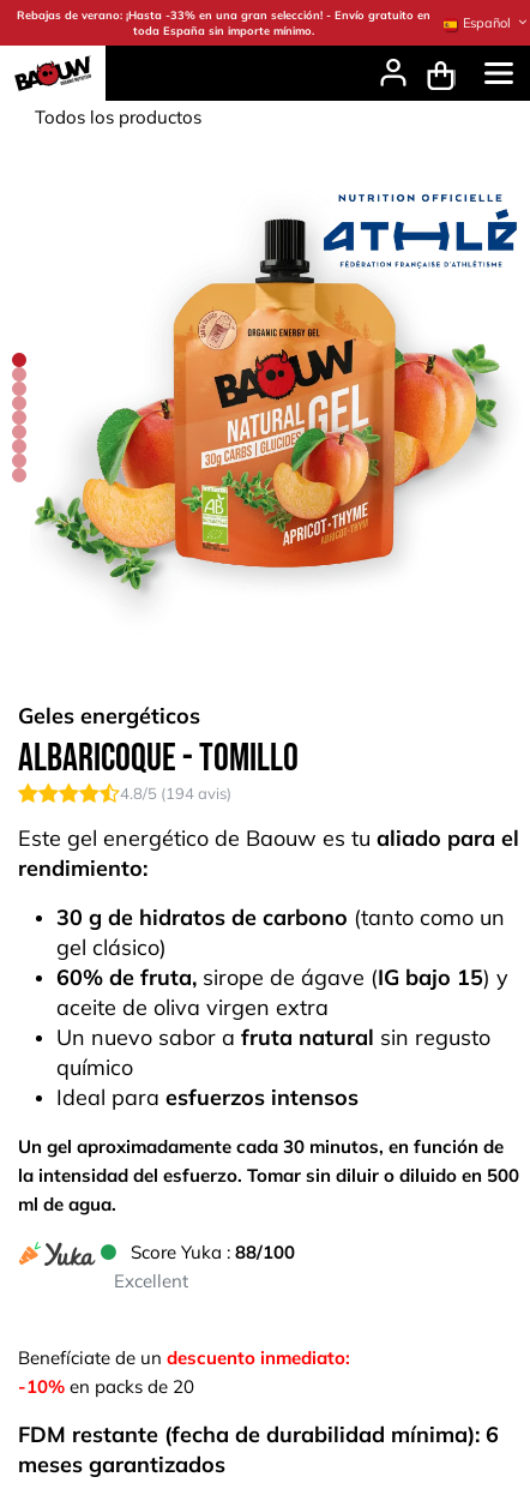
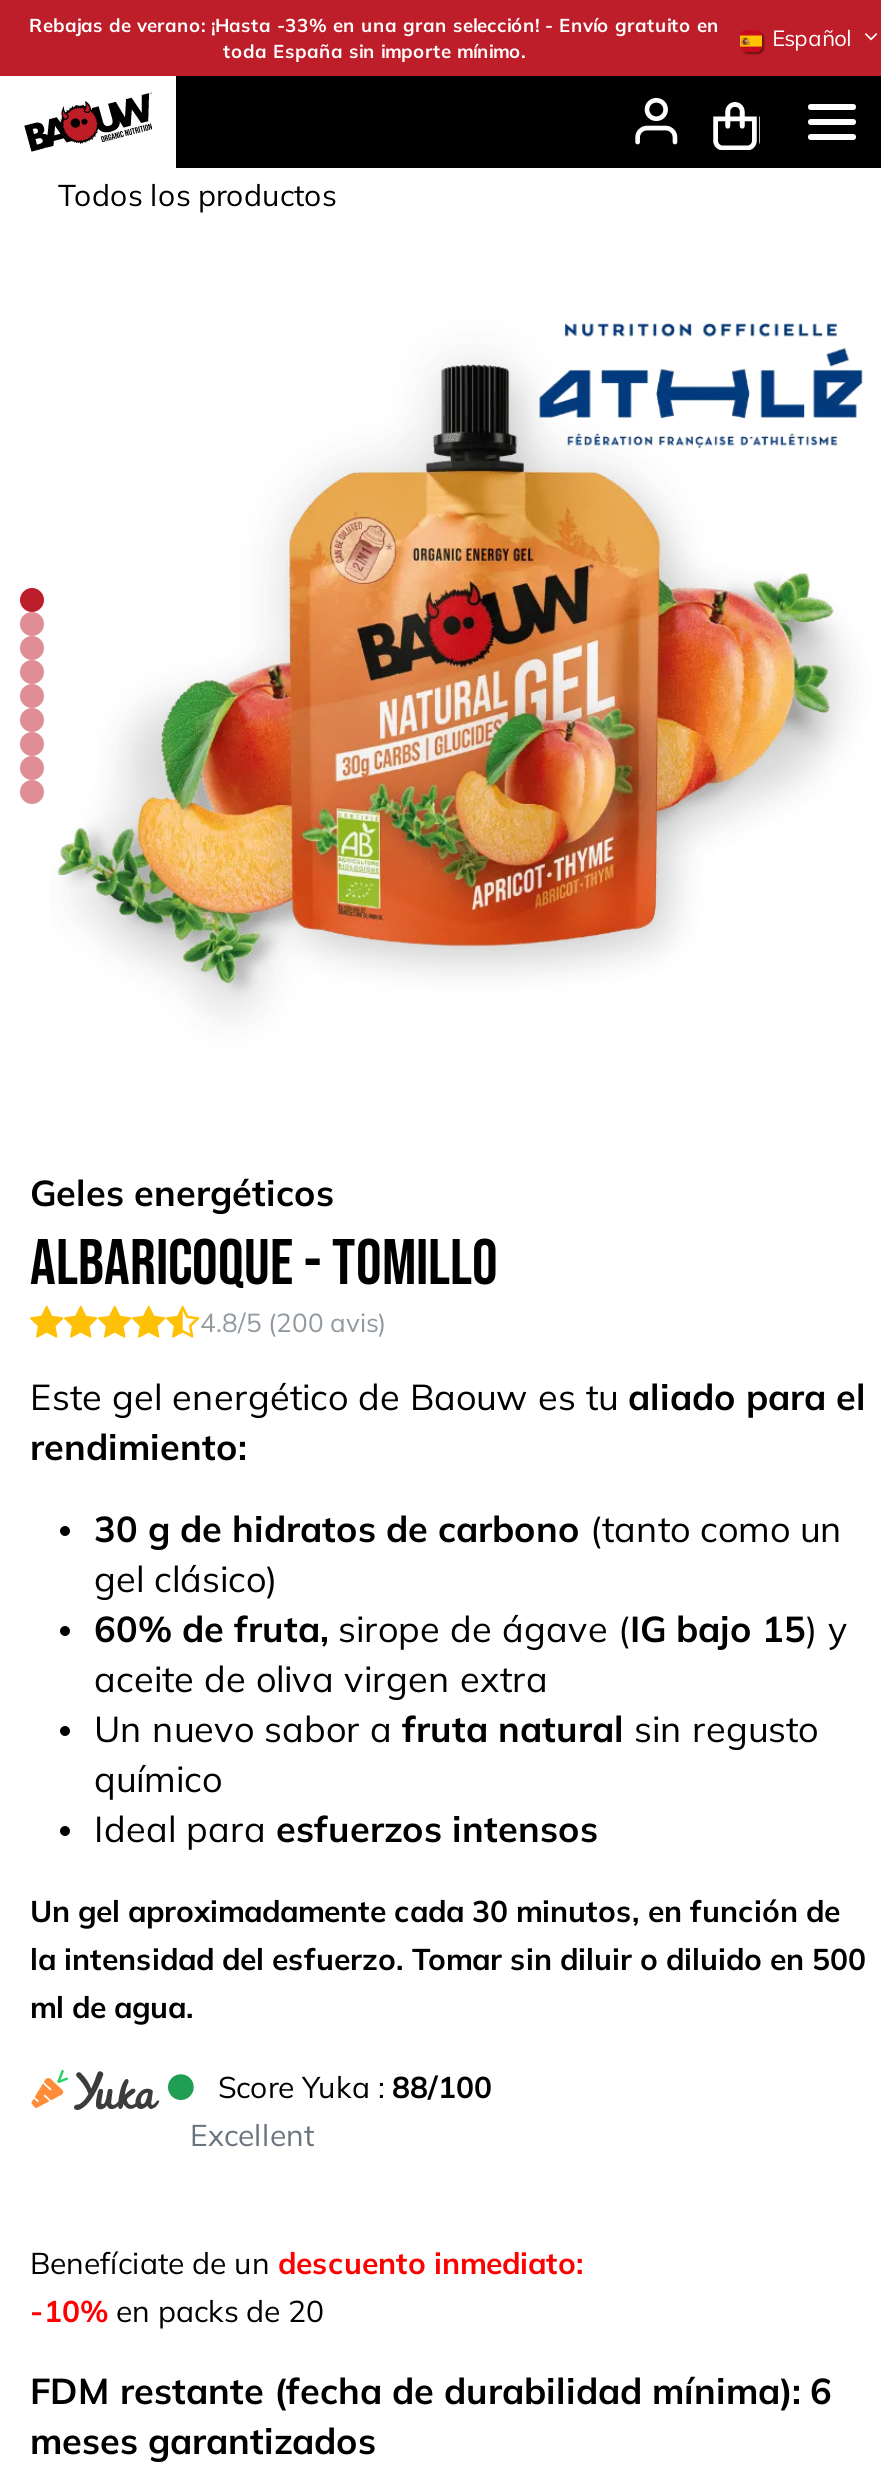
- 4.8/5 (194 avis)
+ 4.8/5 (200 avis)
